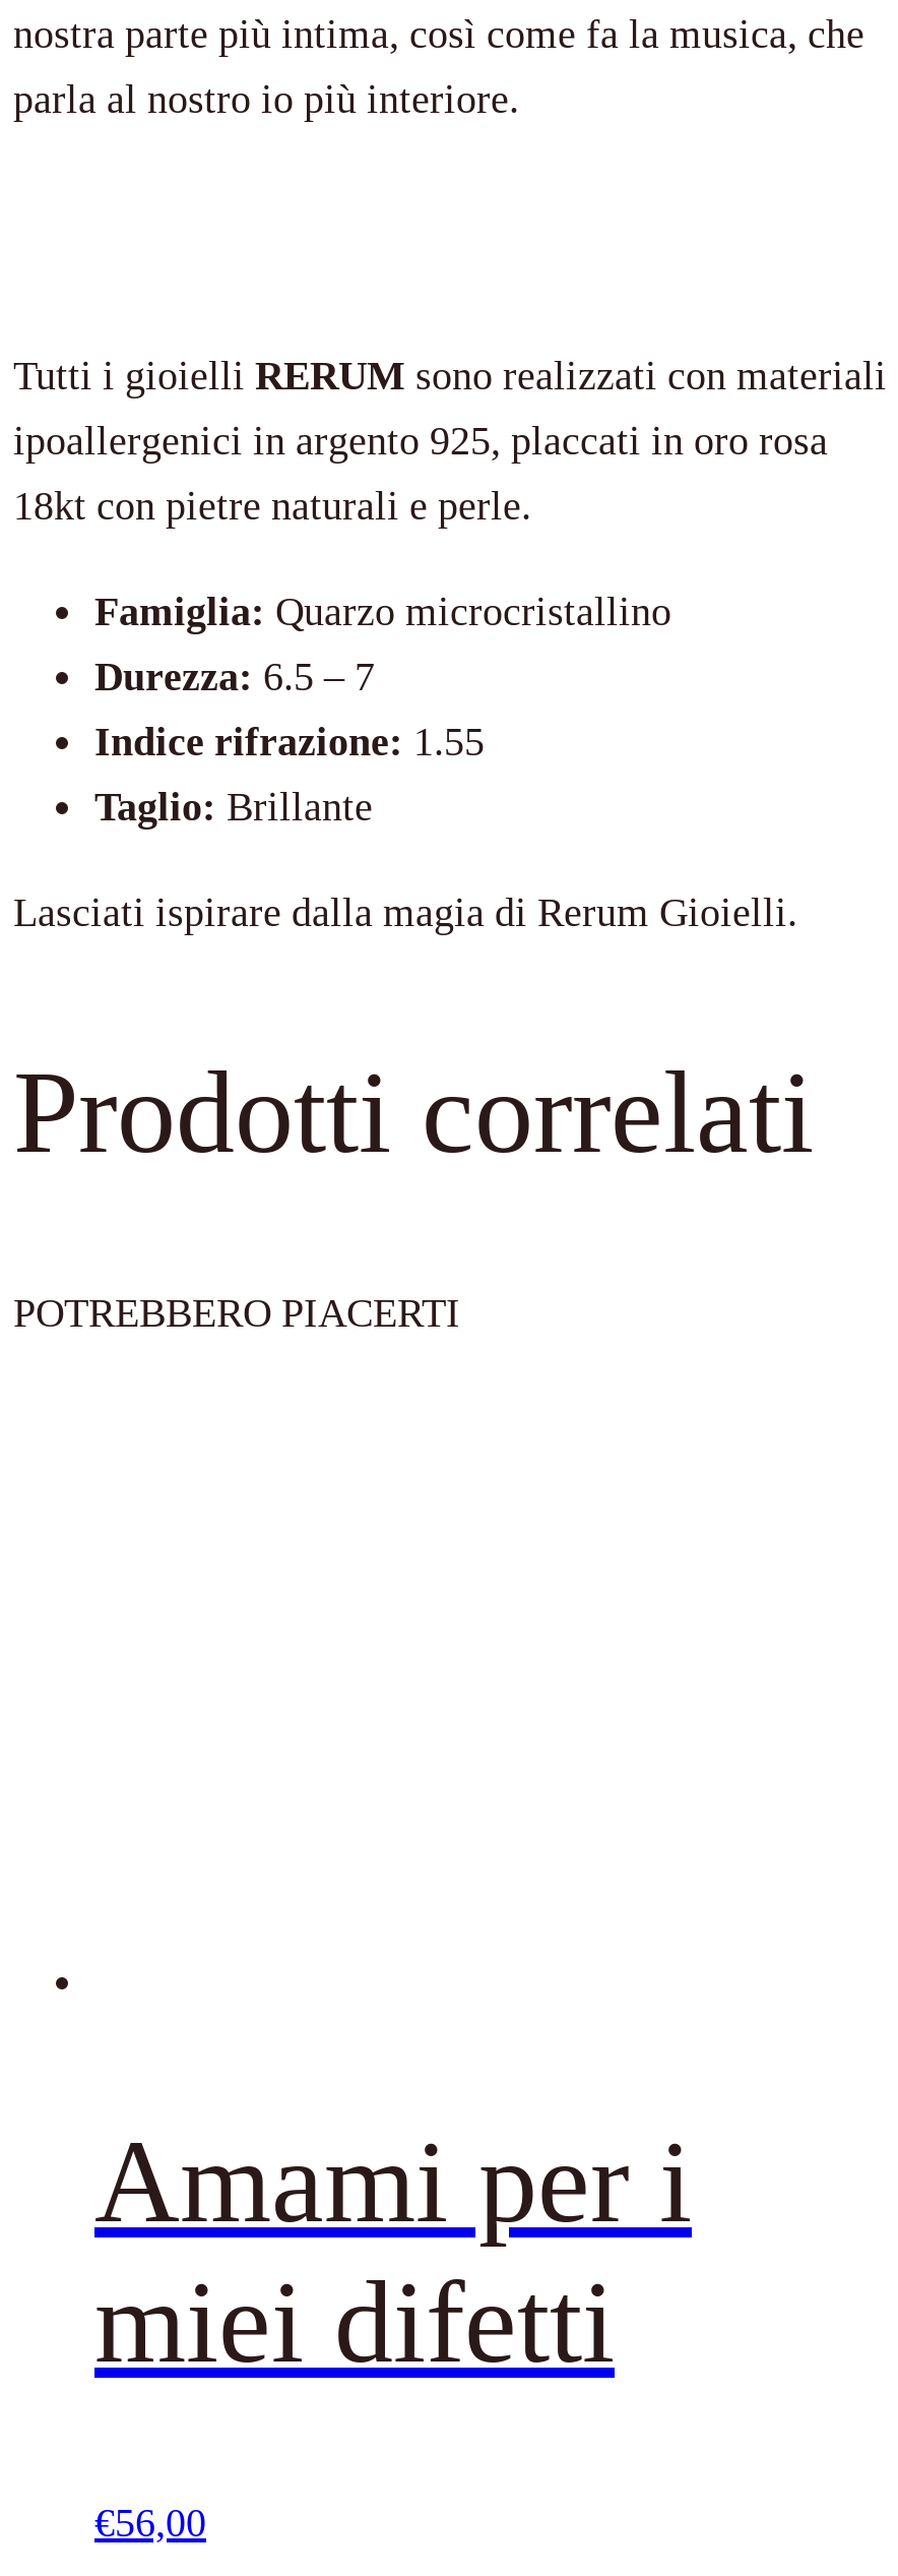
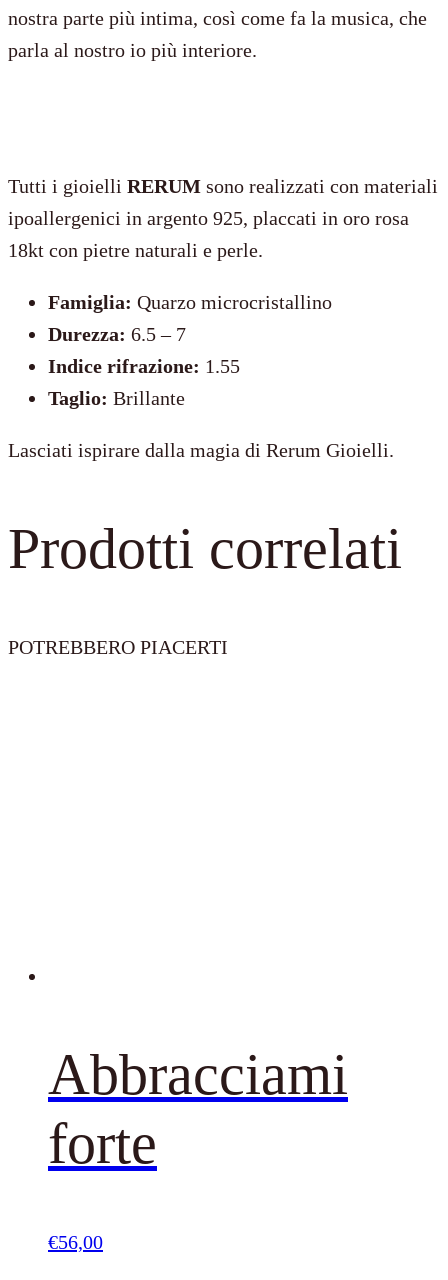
- Amami per i
- miei difetti
+ Abbracciami
+ forte
